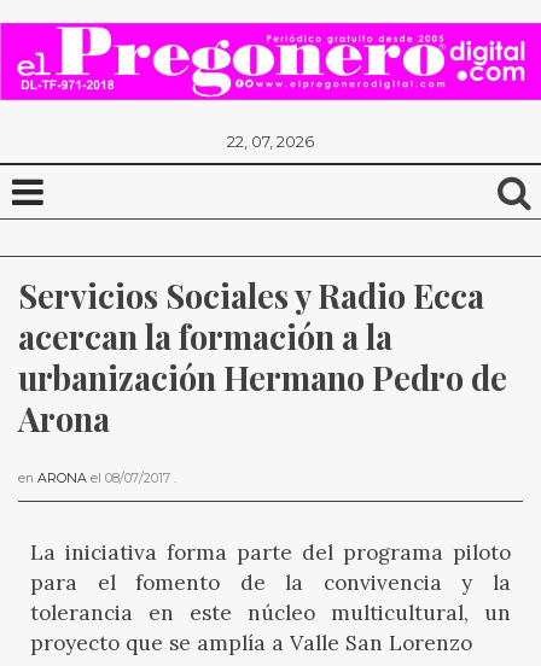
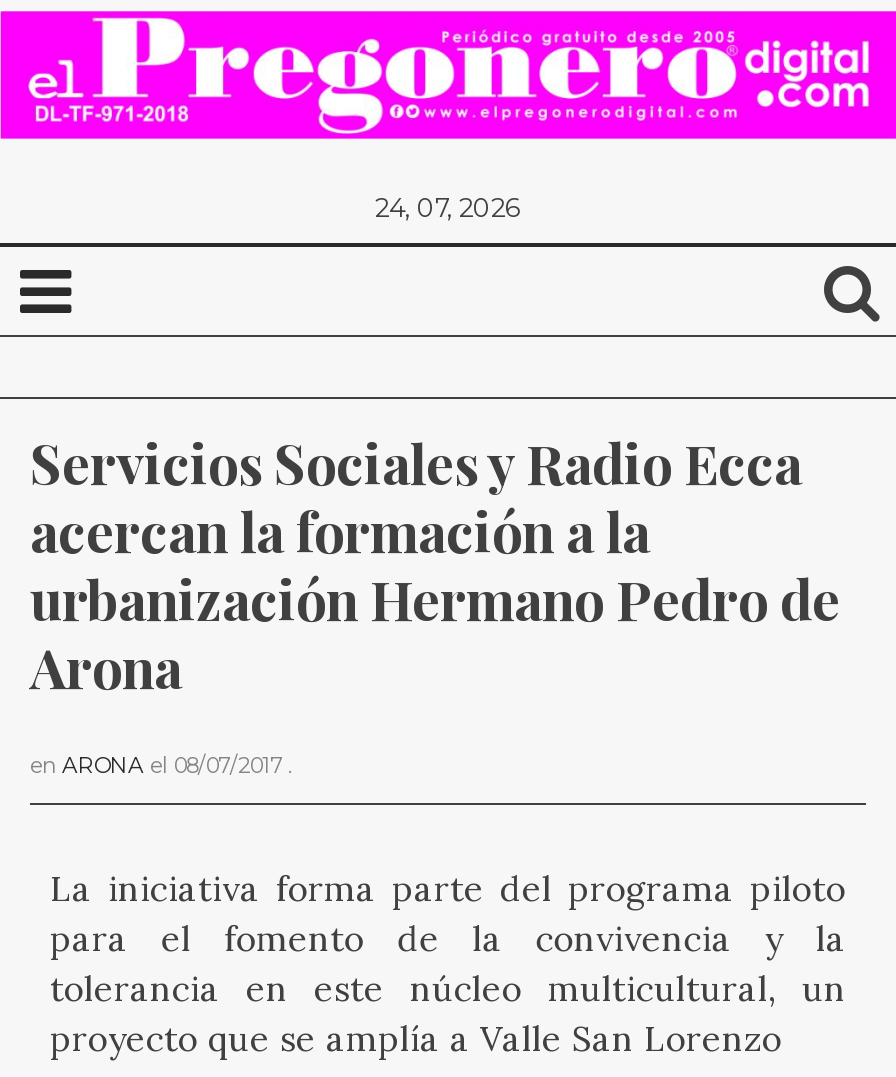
- 22, 07, 2026
+ 24, 07, 2026
